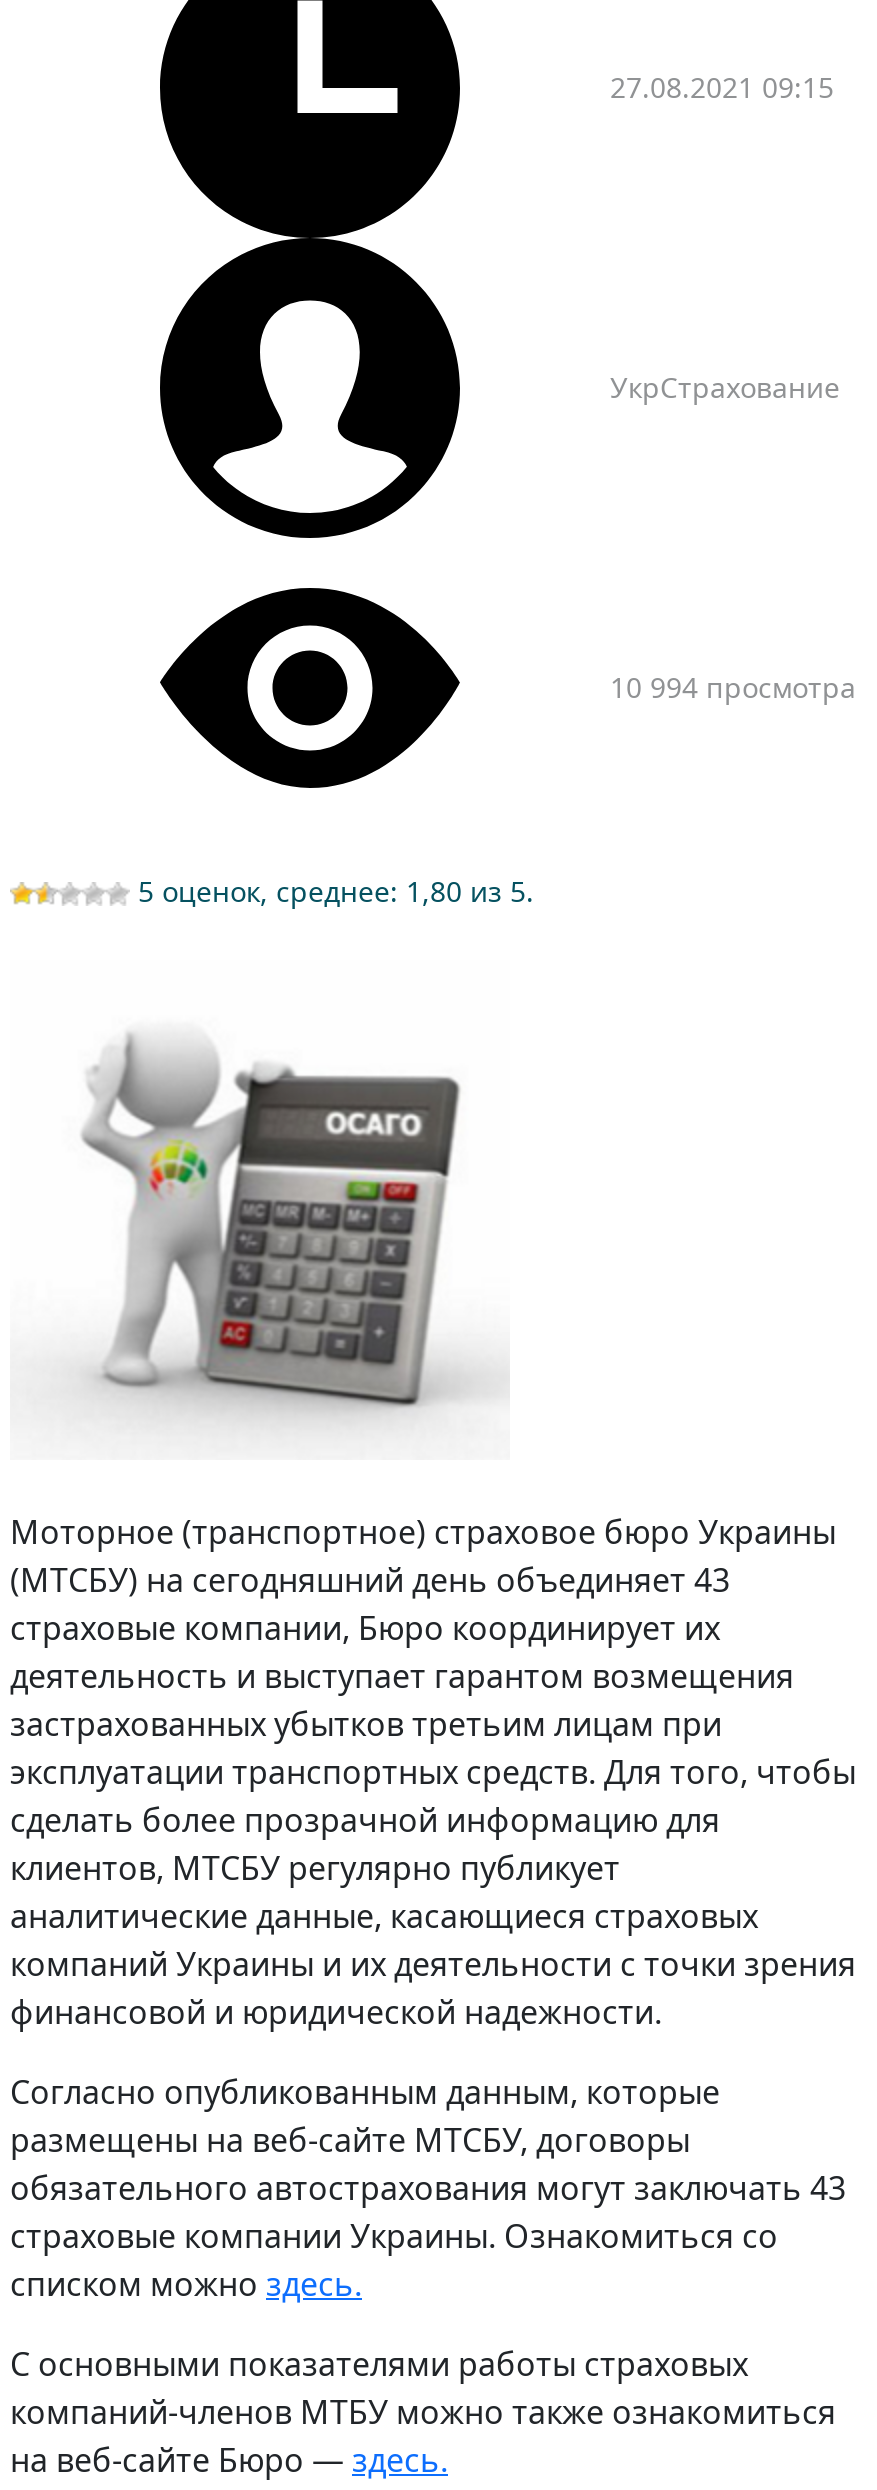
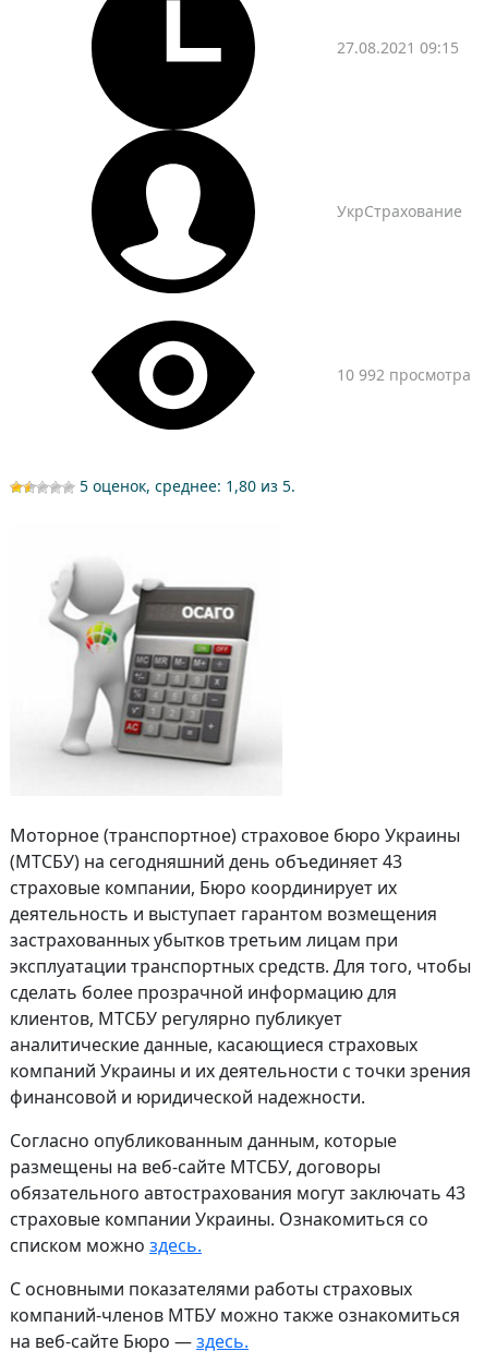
- 10 994 просмотра
+ 10 992 просмотра
